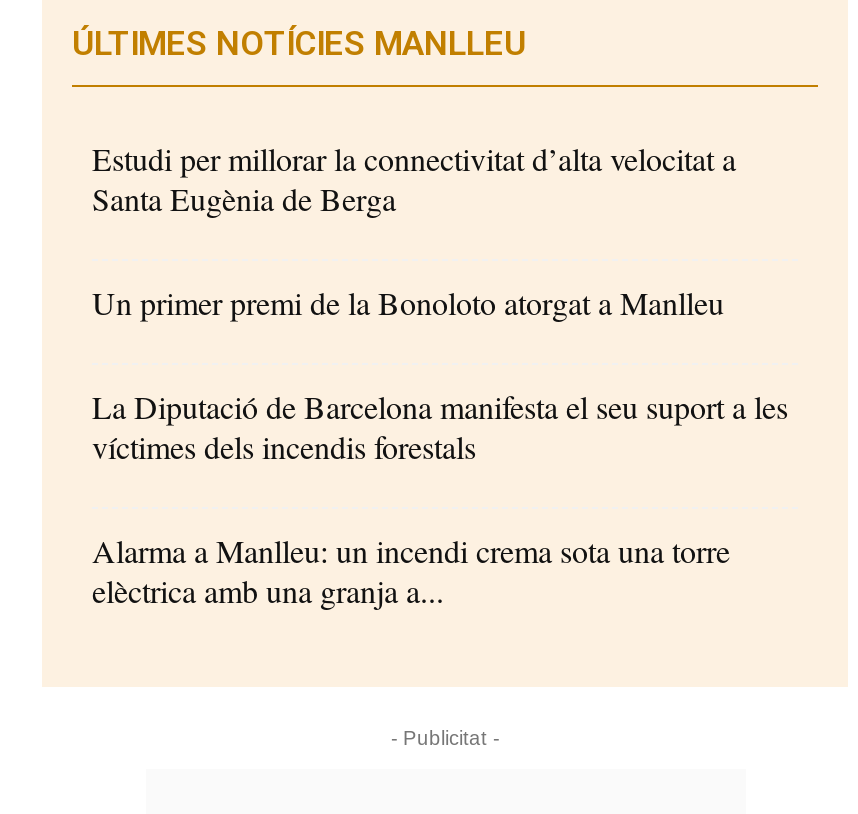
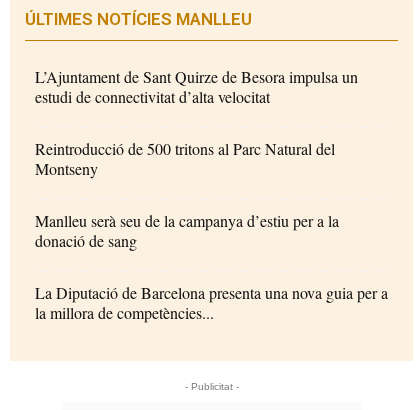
- Estudi per millorar la connectivitat d’alta velocitat a
- Santa Eugènia de Berga
+ L’Ajuntament de Sant Quirze de Besora impulsa un
+ estudi de connectivitat d’alta velocitat

- Un primer premi de la Bonoloto atorgat a Manlleu
+ Reintroducció de 500 tritons al Parc Natural del
+ Montseny

- La Diputació de Barcelona manifesta el seu suport a les
- víctimes dels incendis forestals
+ Manlleu serà seu de la campanya d’estiu per a la
+ donació de sang

- Alarma a Manlleu: un incendi crema sota una torre
- elèctrica amb una granja a...
+ La Diputació de Barcelona presenta una nova guia per a
+ la millora de competències...
